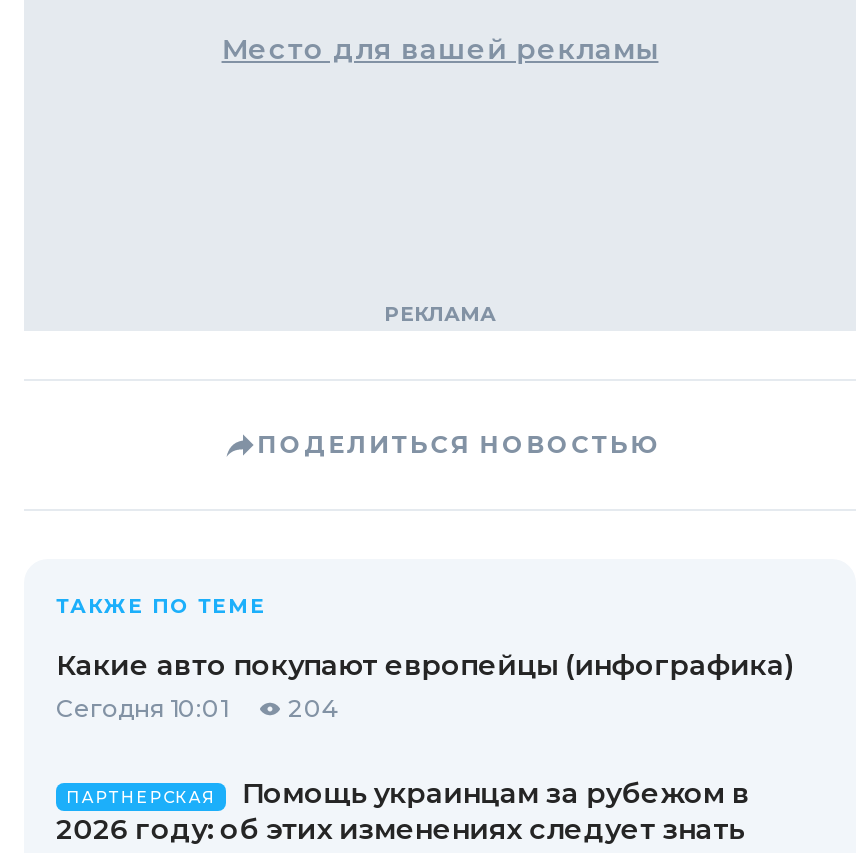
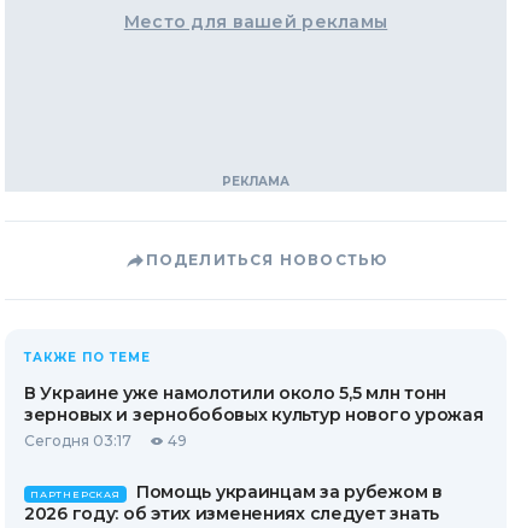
- Какие авто покупают европейцы (инфографика)
- Сегодня 10:01
- 204
+ В Украине уже намолотили около 5,5 млн тонн
+ зерновых и зернобобовых культур нового урожая
+ Сегодня 03:17
+ 49
